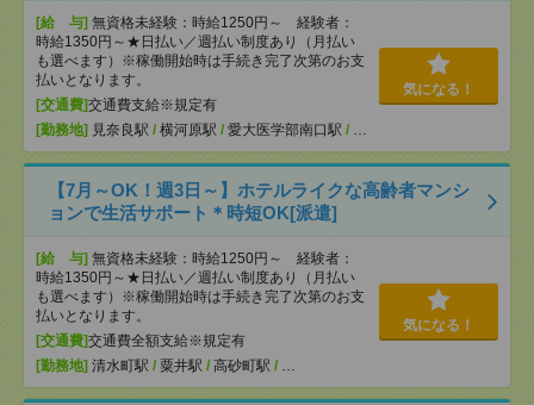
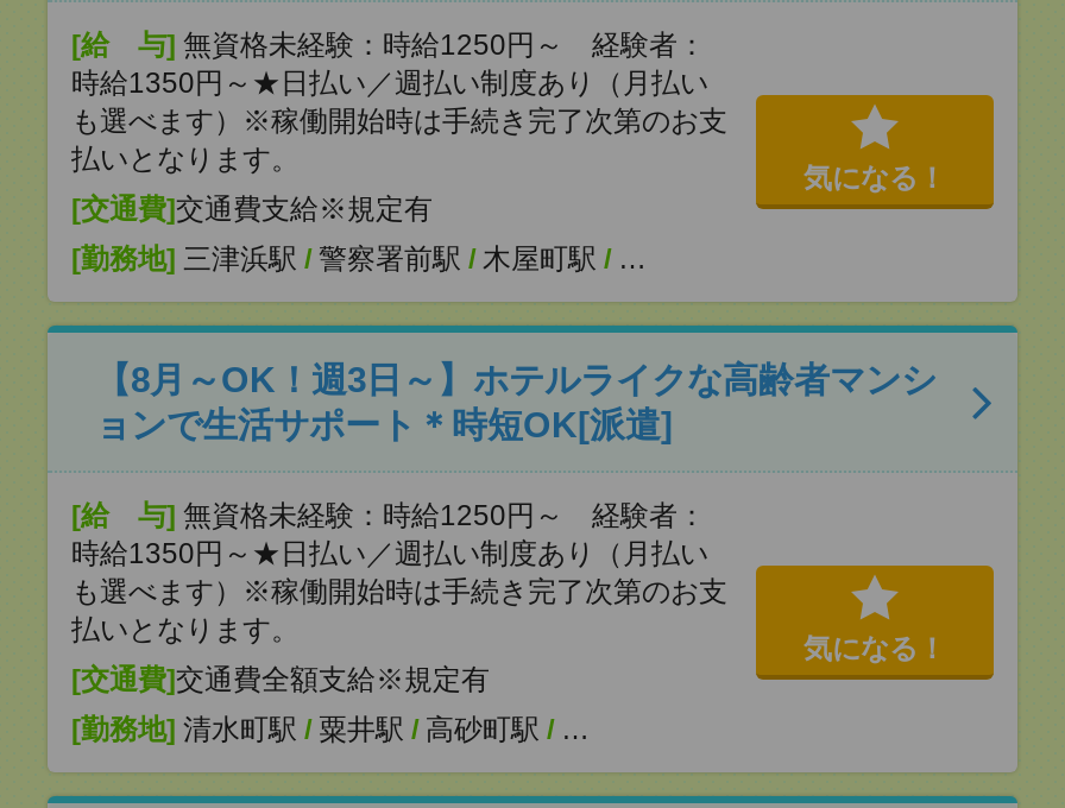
- [勤務地]見奈良駅/横河原駅/愛大医学部南口駅/ …
+ [勤務地]三津浜駅/警察署前駅/木屋町駅/ …

- 【7月～OK！週3日～】ホテルライクな高齢者マンシ
+ 【8月～OK！週3日～】ホテルライクな高齢者マンシ
